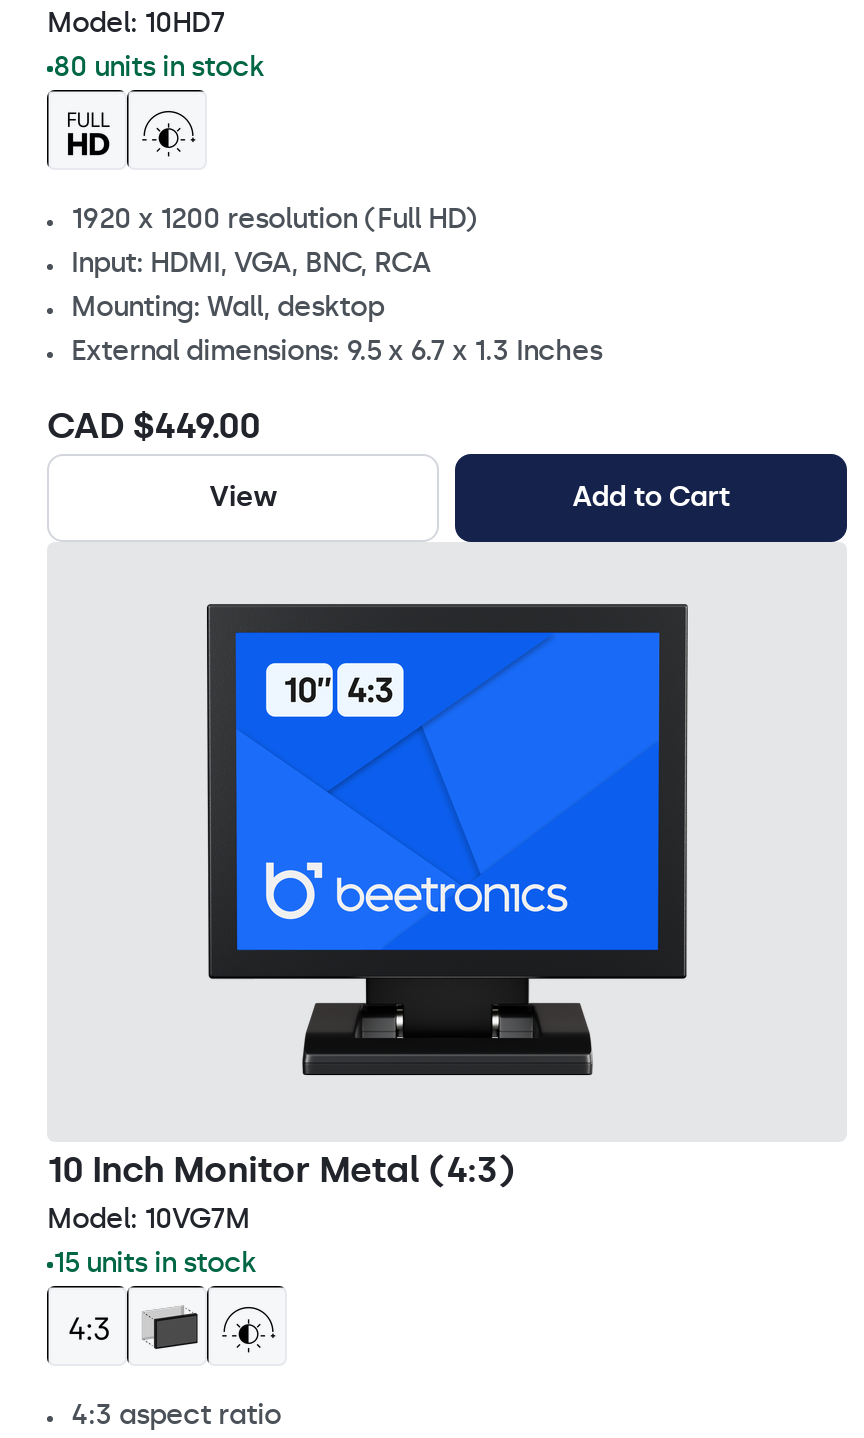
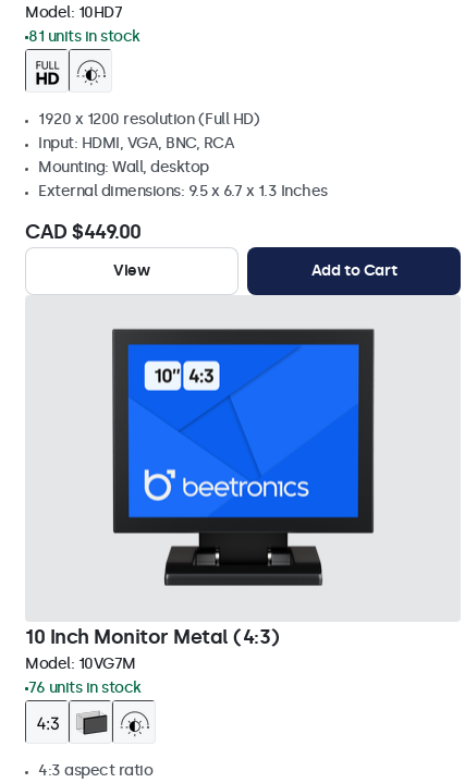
- 80 units in stock
+ 81 units in stock

- 15 units in stock
+ 76 units in stock
